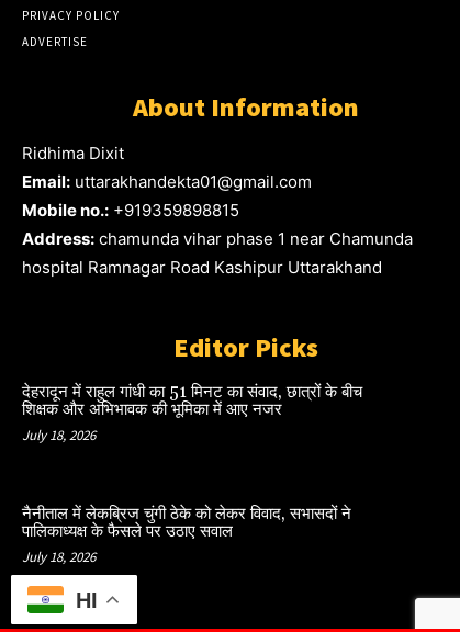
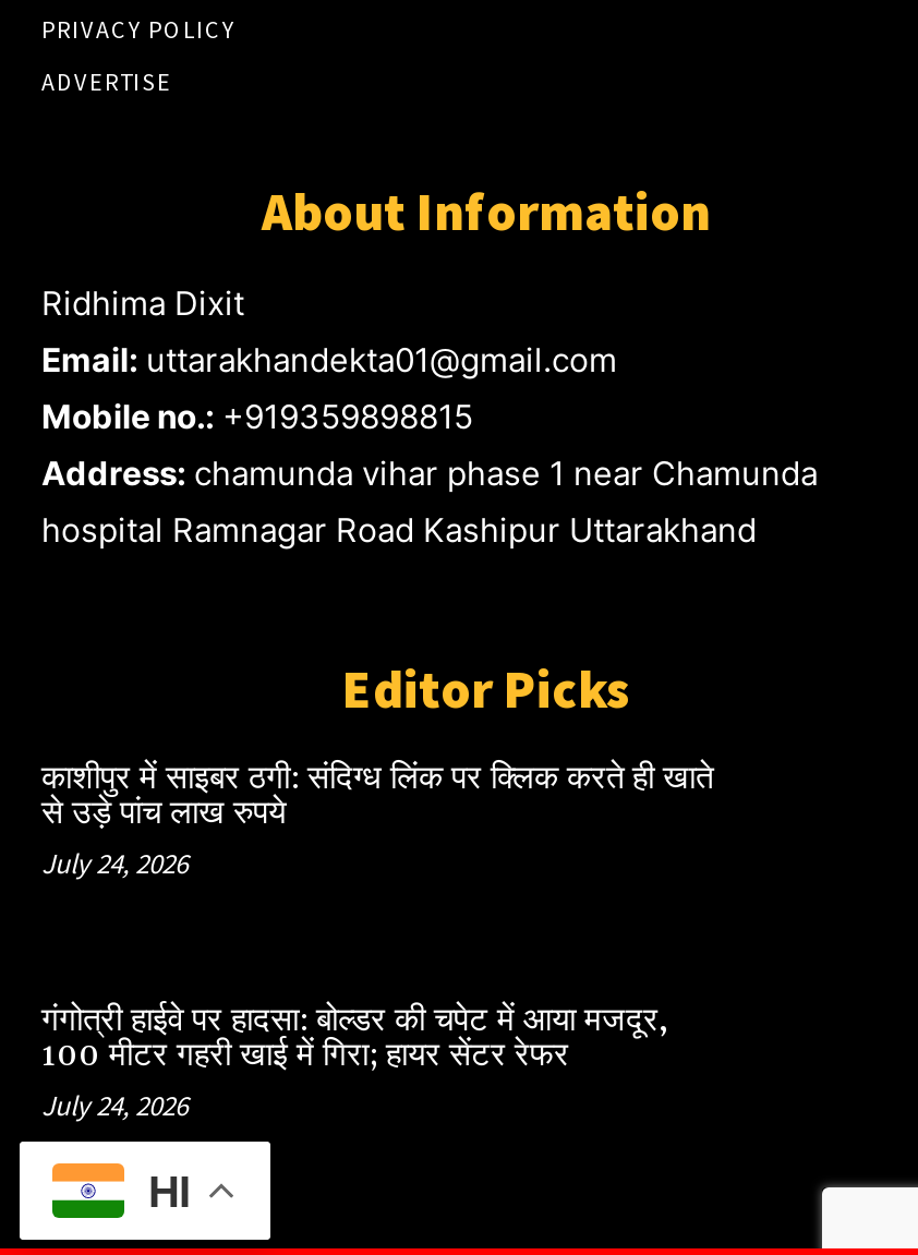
- देहरादून में राहुल गांधी का 51 मिनट का संवाद, छात्रों के बीच
- शिक्षक और अभिभावक की भूमिका में आए नजर
- July 18, 2026
+ काशीपुर में साइबर ठगी: संदिग्ध लिंक पर क्लिक करते ही खाते
+ से उड़े पांच लाख रुपये
+ July 24, 2026

- नैनीताल में लेकब्रिज चुंगी ठेके को लेकर विवाद, सभासदों ने
- पालिकाध्यक्ष के फैसले पर उठाए सवाल
- July 18, 2026
+ गंगोत्री हाईवे पर हादसा: बोल्डर की चपेट में आया मजदूर,
+ 100 मीटर गहरी खाई में गिरा; हायर सेंटर रेफर
+ July 24, 2026
